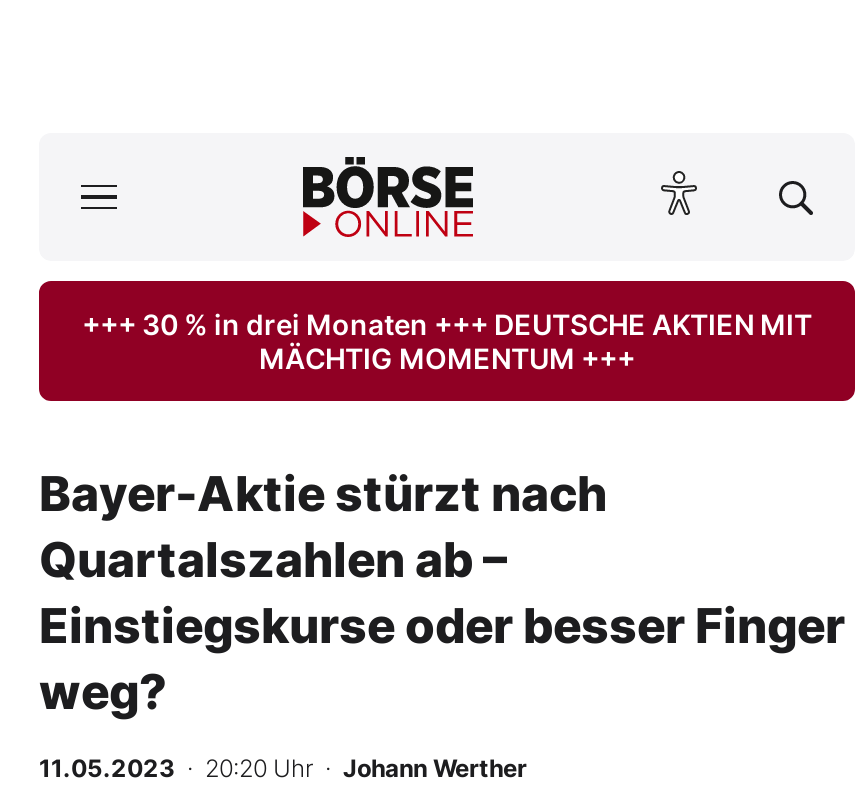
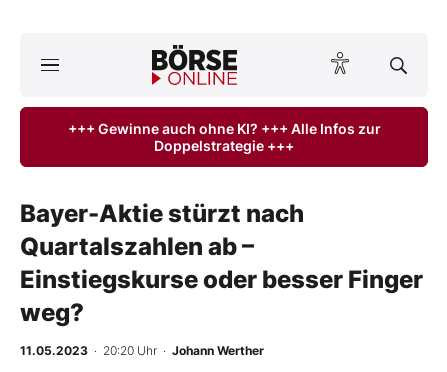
- +++ 30 % in drei Monaten +++ DEUTSCHE AKTIEN MIT
- MÄCHTIG MOMENTUM +++
+ +++ Gewinne auch ohne KI? +++ Alle Infos zur
+ Doppelstrategie +++
